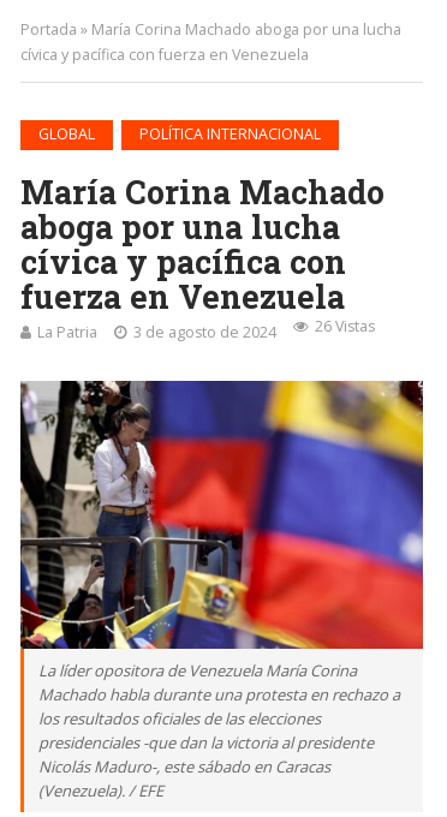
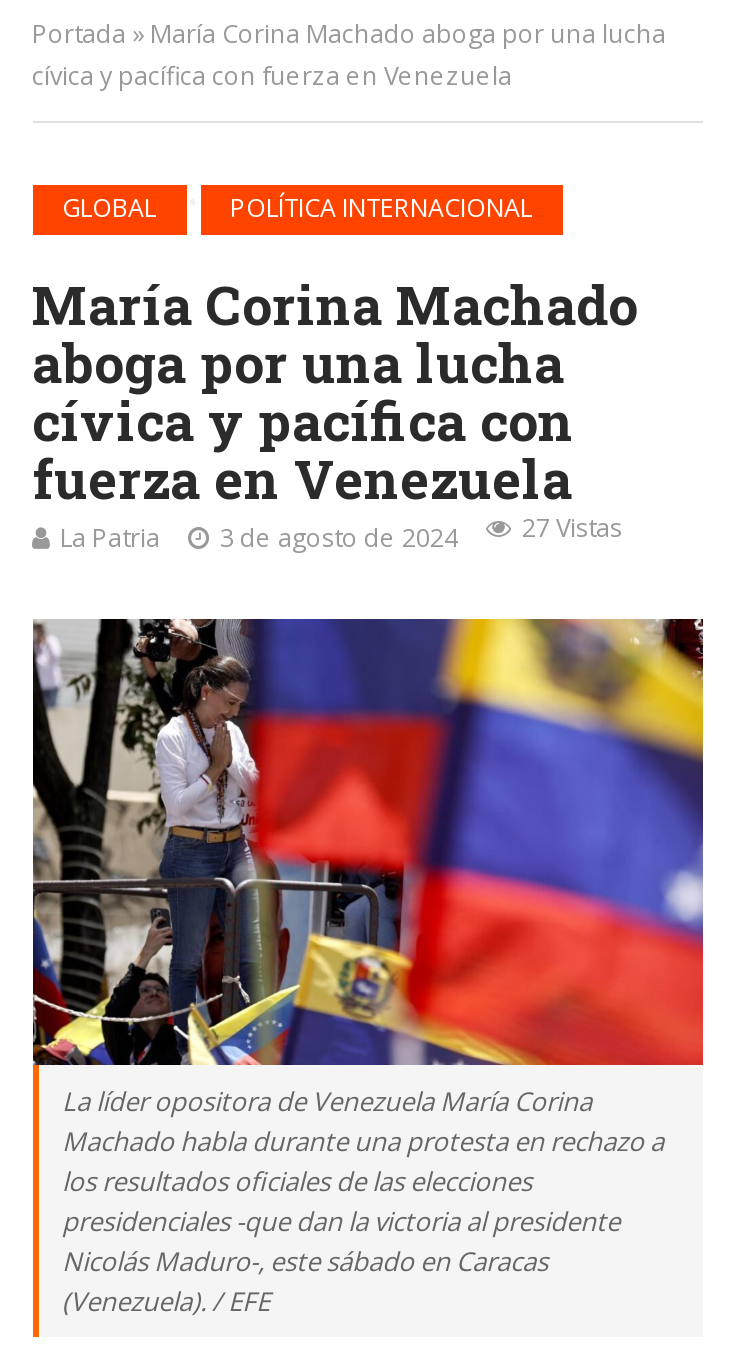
- La Patria 3 de agosto de 2024 26 Vistas
+ La Patria 3 de agosto de 2024 27 Vistas
